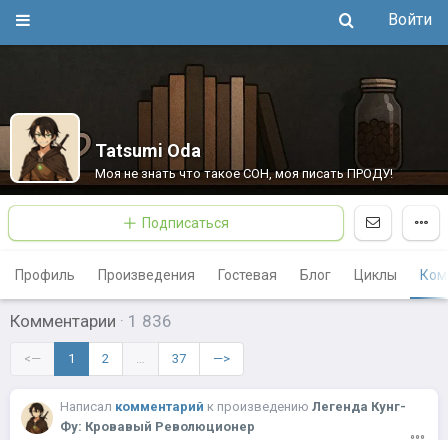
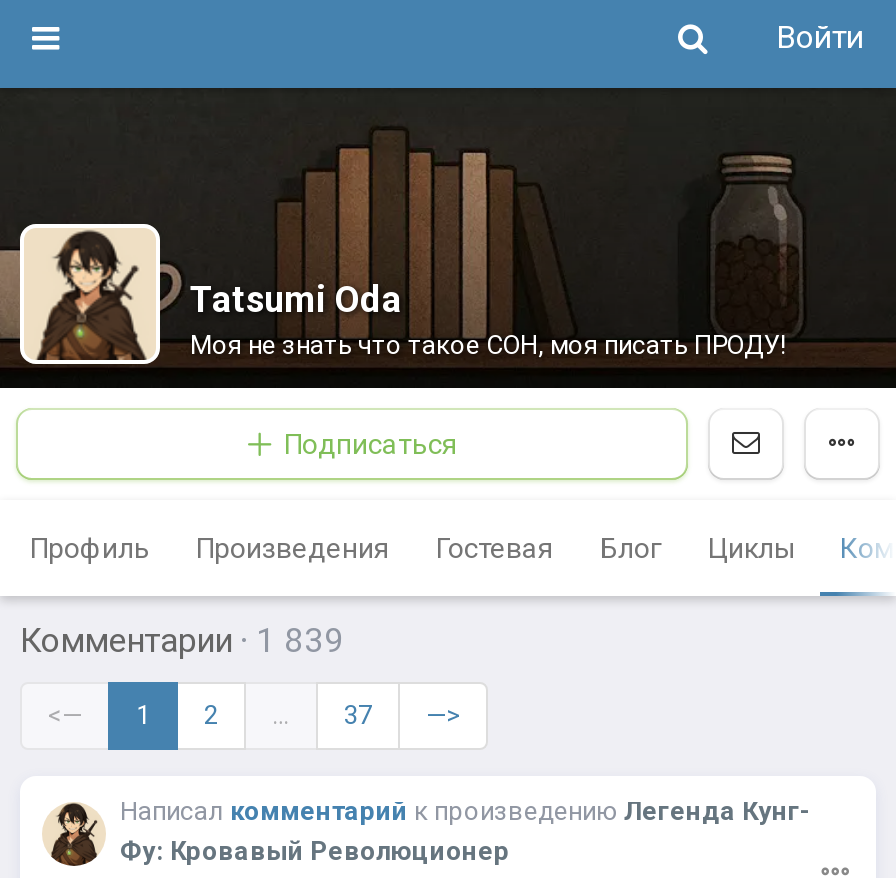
- Комментарии · 1 836
+ Комментарии · 1 839
